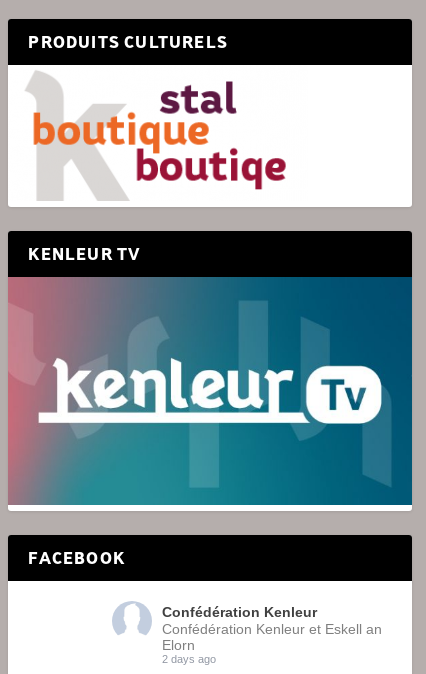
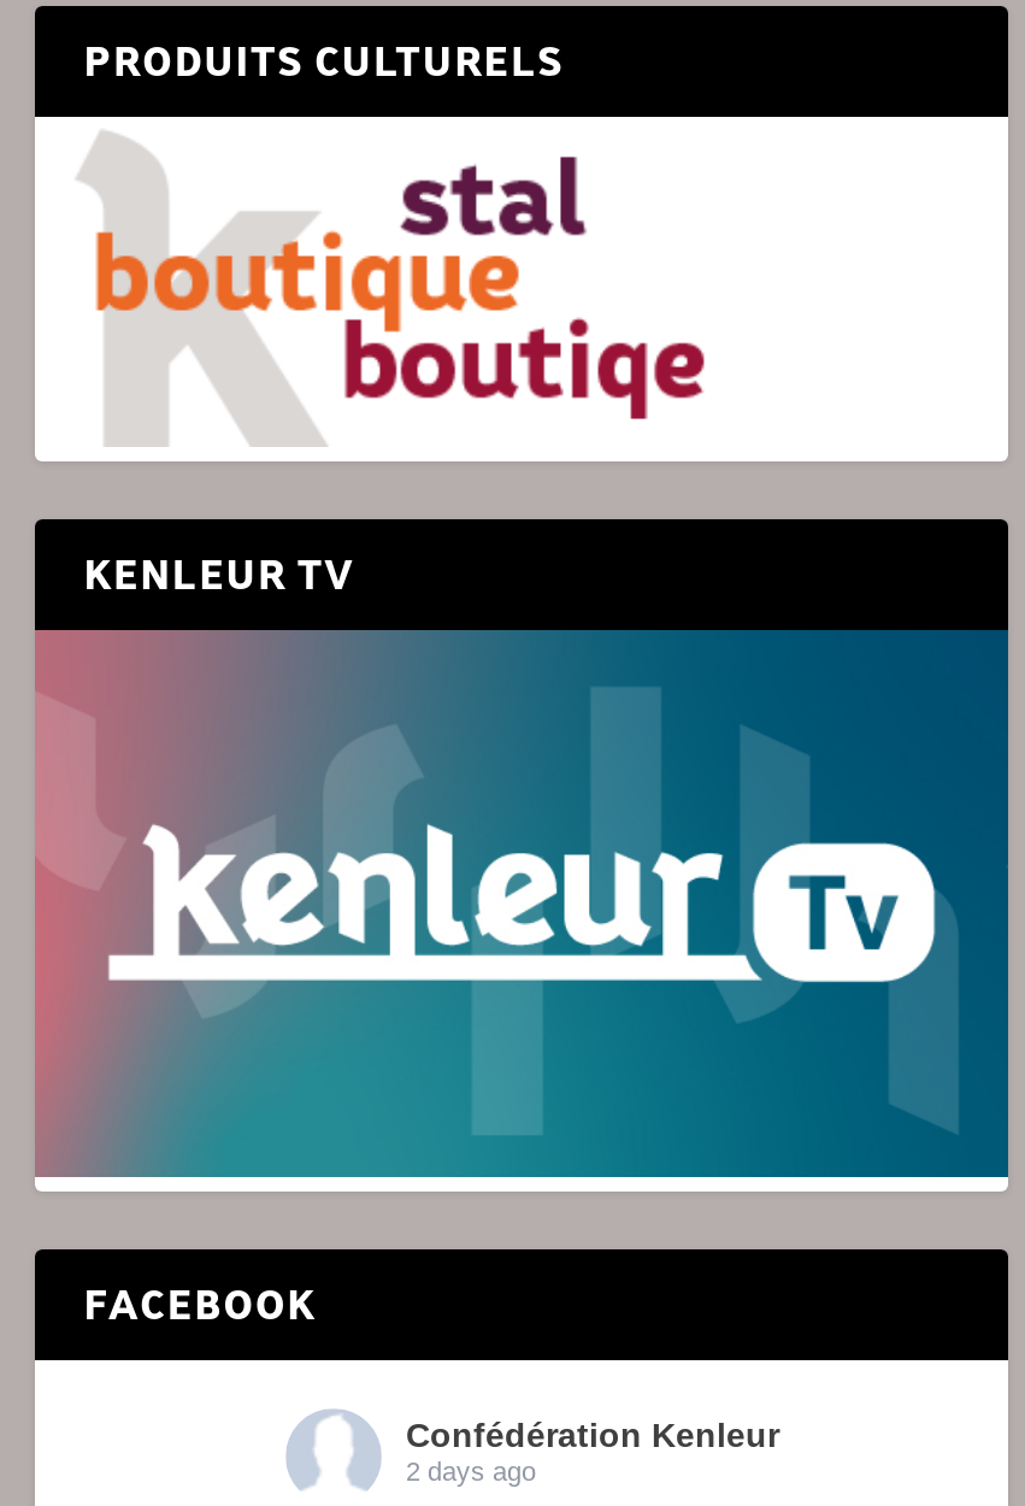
- Confédération Kenleur et Eskell an
- Elorn
